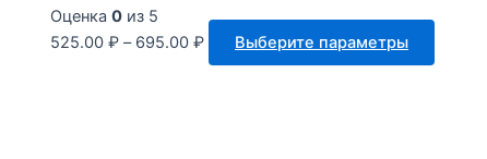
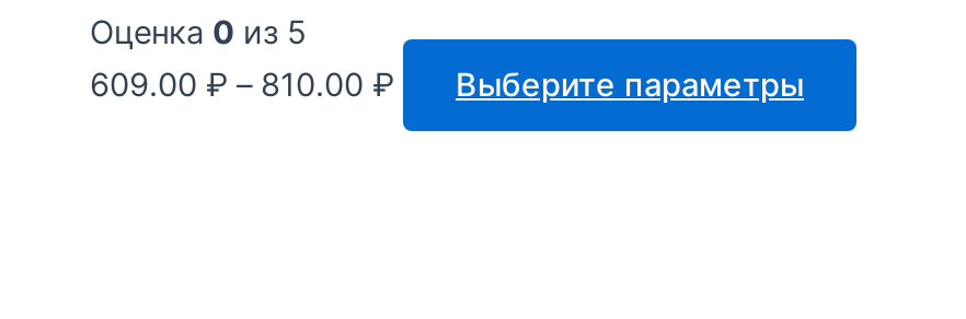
- 525.00 ₽ – 695.00 ₽
+ 609.00 ₽ – 810.00 ₽
